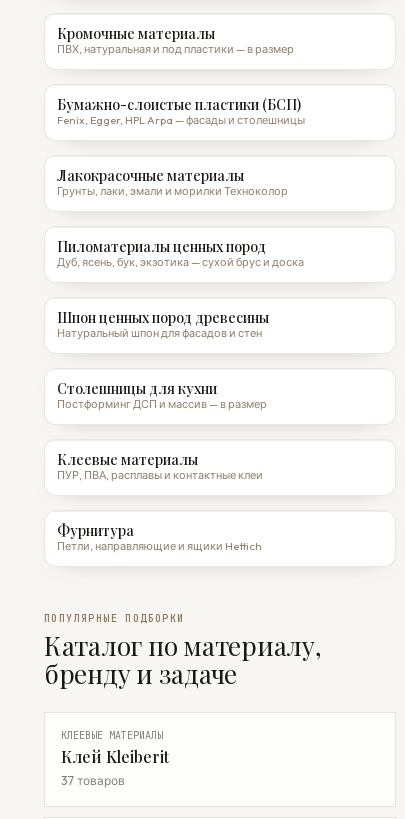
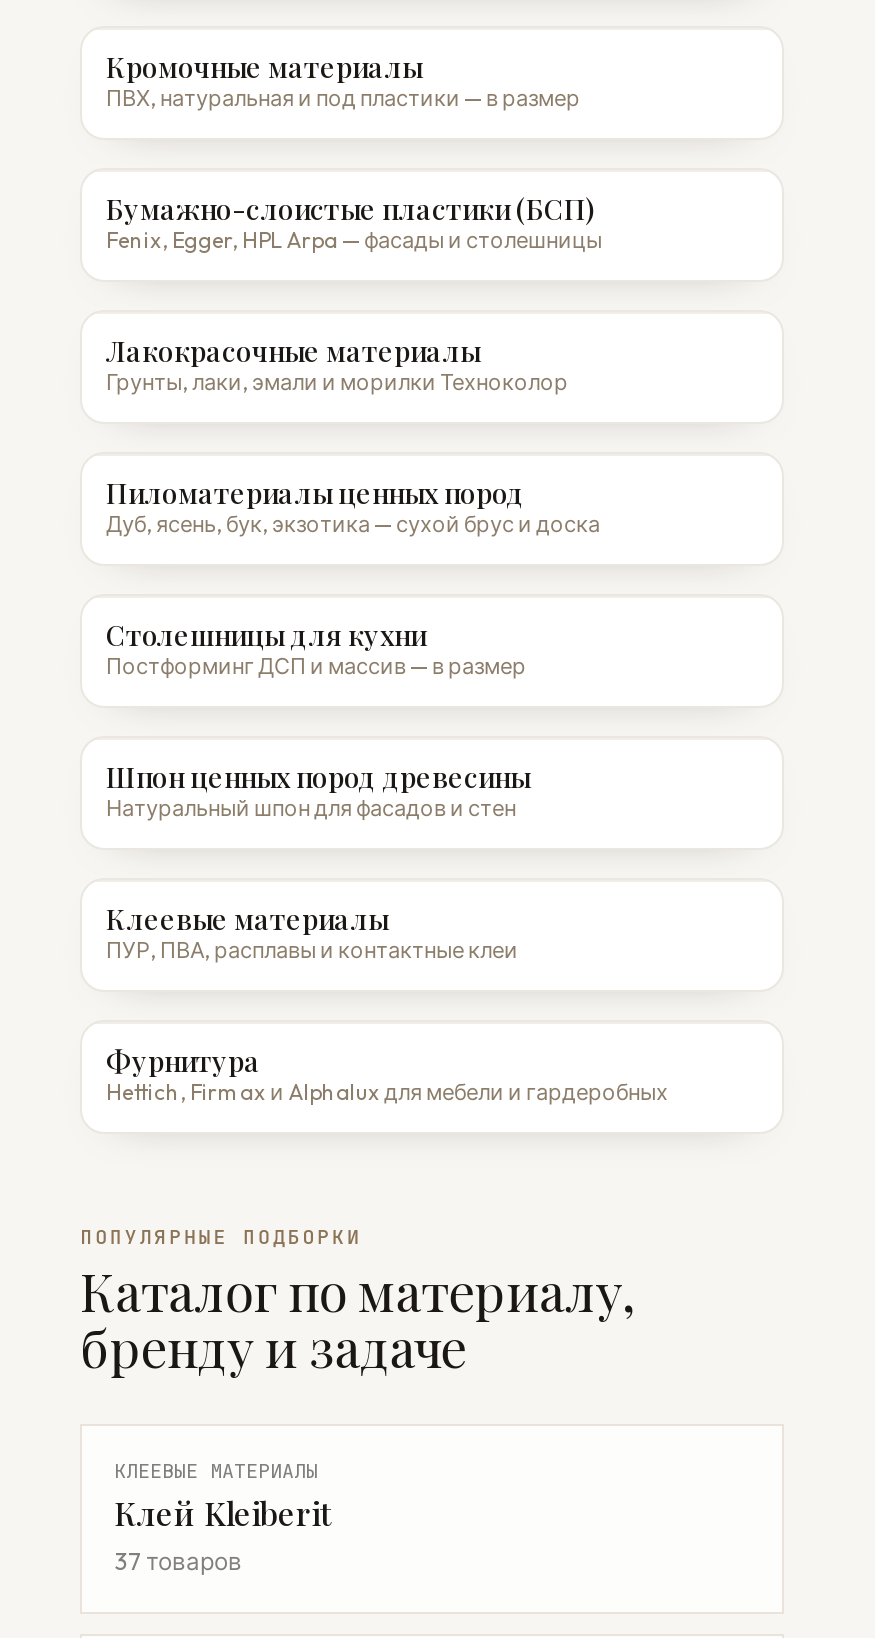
moved down: Шпон ценных пород древесины | Натуральный шпон для фасадов и стен

moved up: Столешницы для кухни | Постформинг ДСП и массив — в размер

- Петли, направляющие и ящики Hettich
+ Hettich, Firmax и Alphalux для мебели и гардеробных
